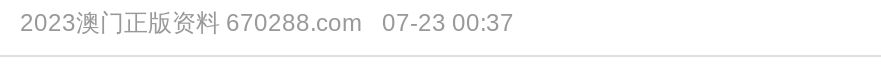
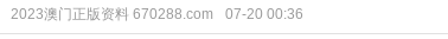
- 2023澳门正版资料 670288.com 07-23 00:37
+ 2023澳门正版资料 670288.com 07-20 00:36
